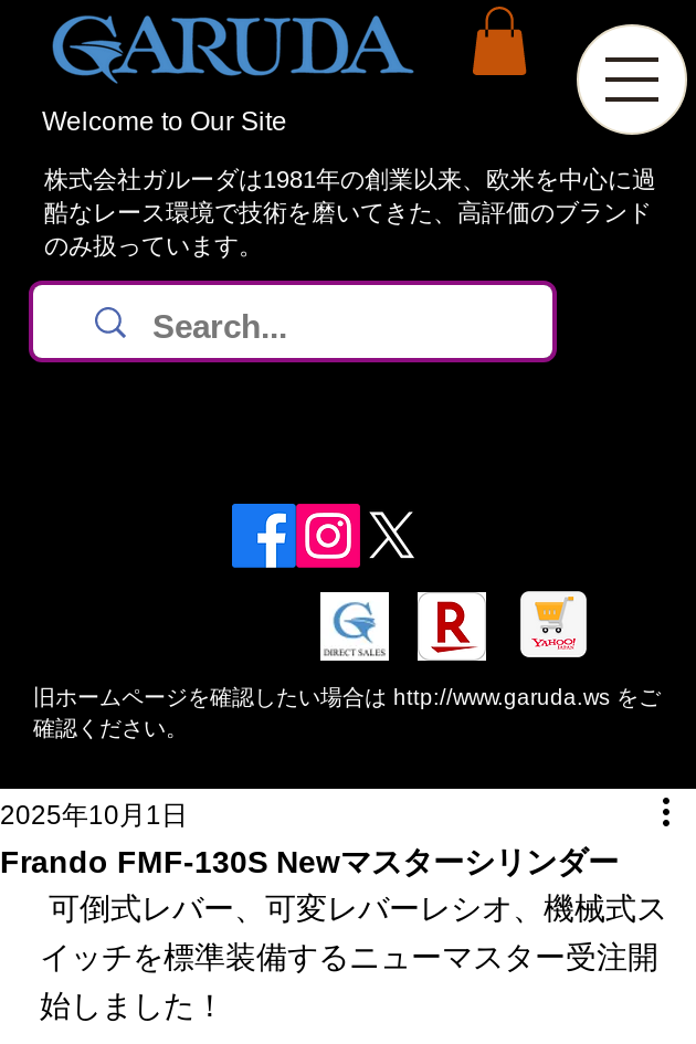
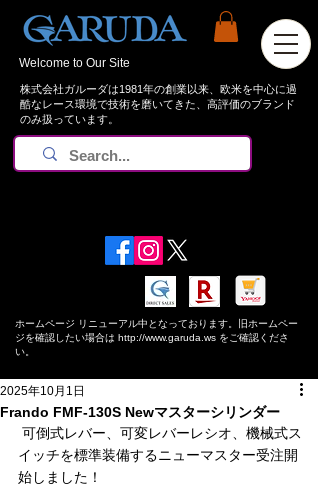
- 旧ホームページを確認したい場合はhttp://www.garuda.wsをご
- 確認ください。
+ ホームページ リニューアル中となっております。旧ホームペー
+ ジを確認したい場合はhttp://www.garuda.wsをご確認くださ
+ い。
